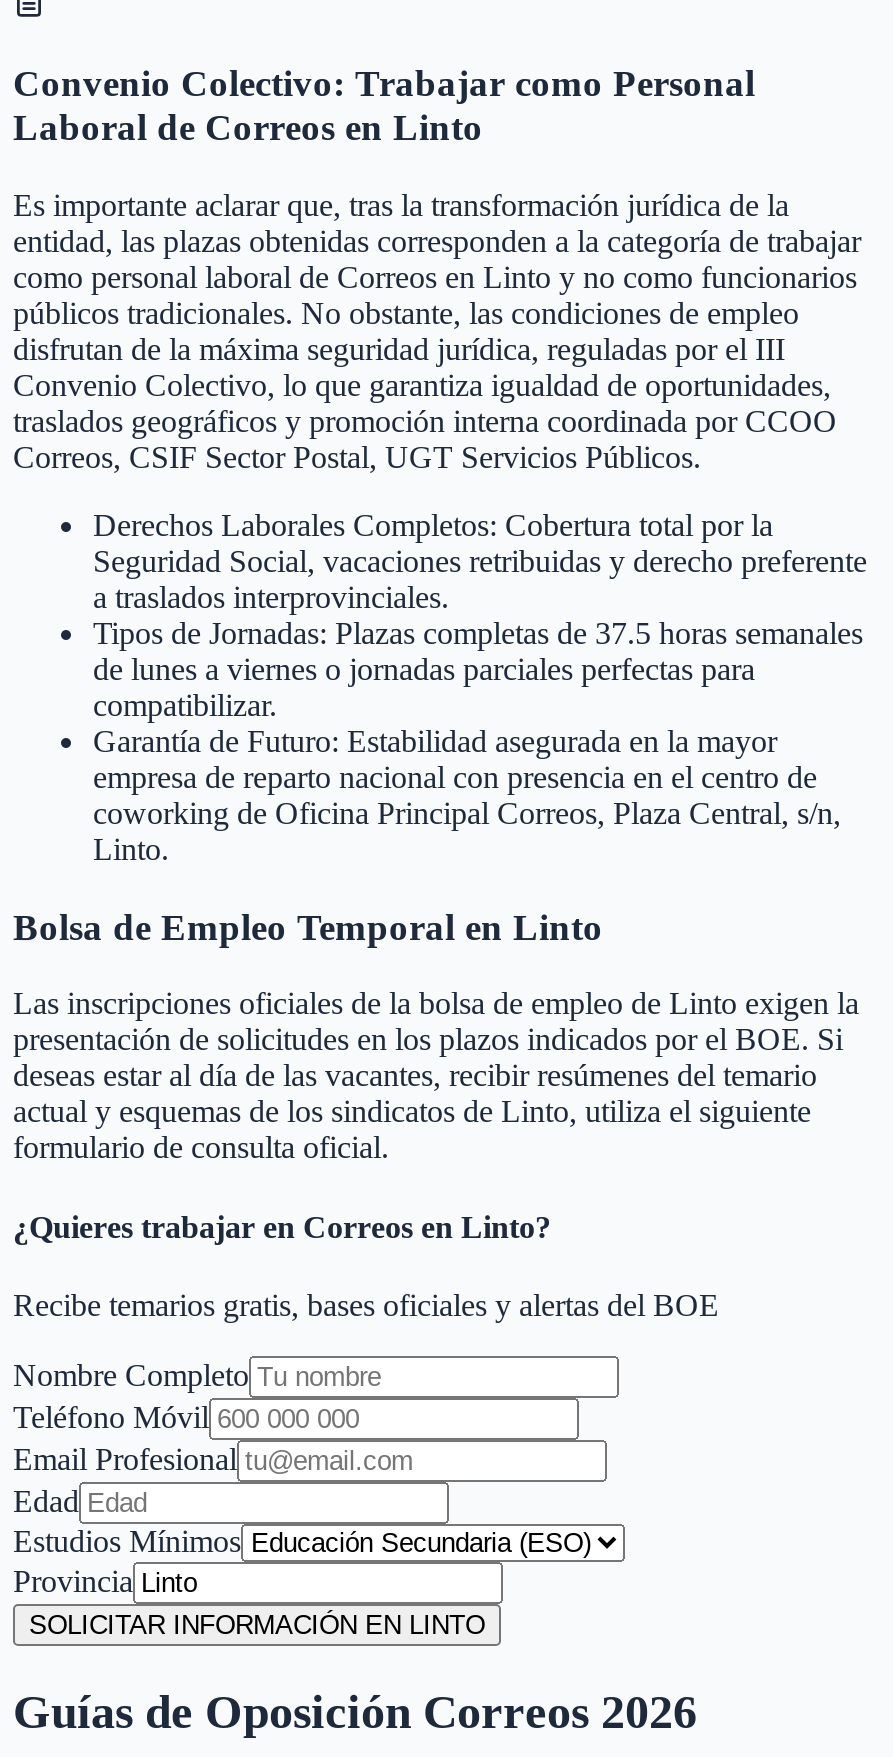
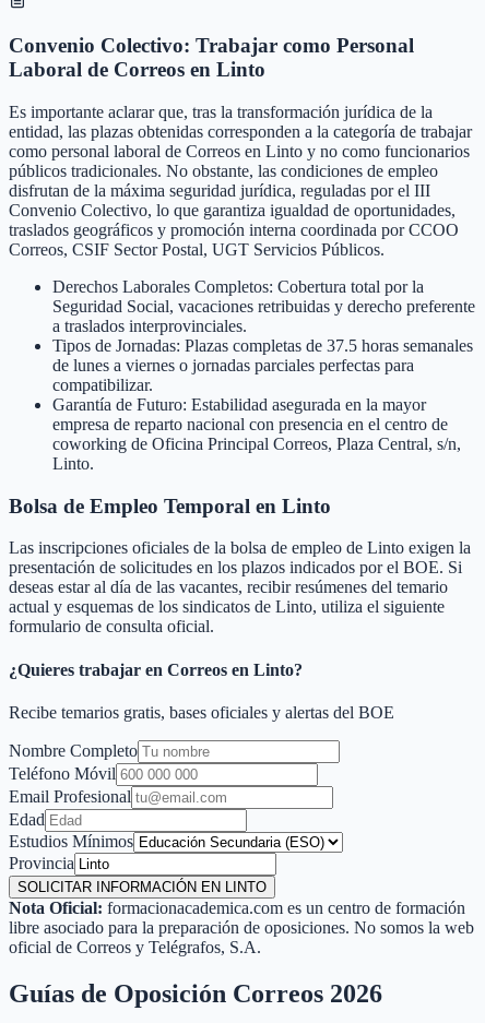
+ Nota Oficial:formacionacademica.com es un centro de formación
+ libre asociado para la preparación de oposiciones. No somos la web
+ oficial de Correos y Telégrafos, S.A.
